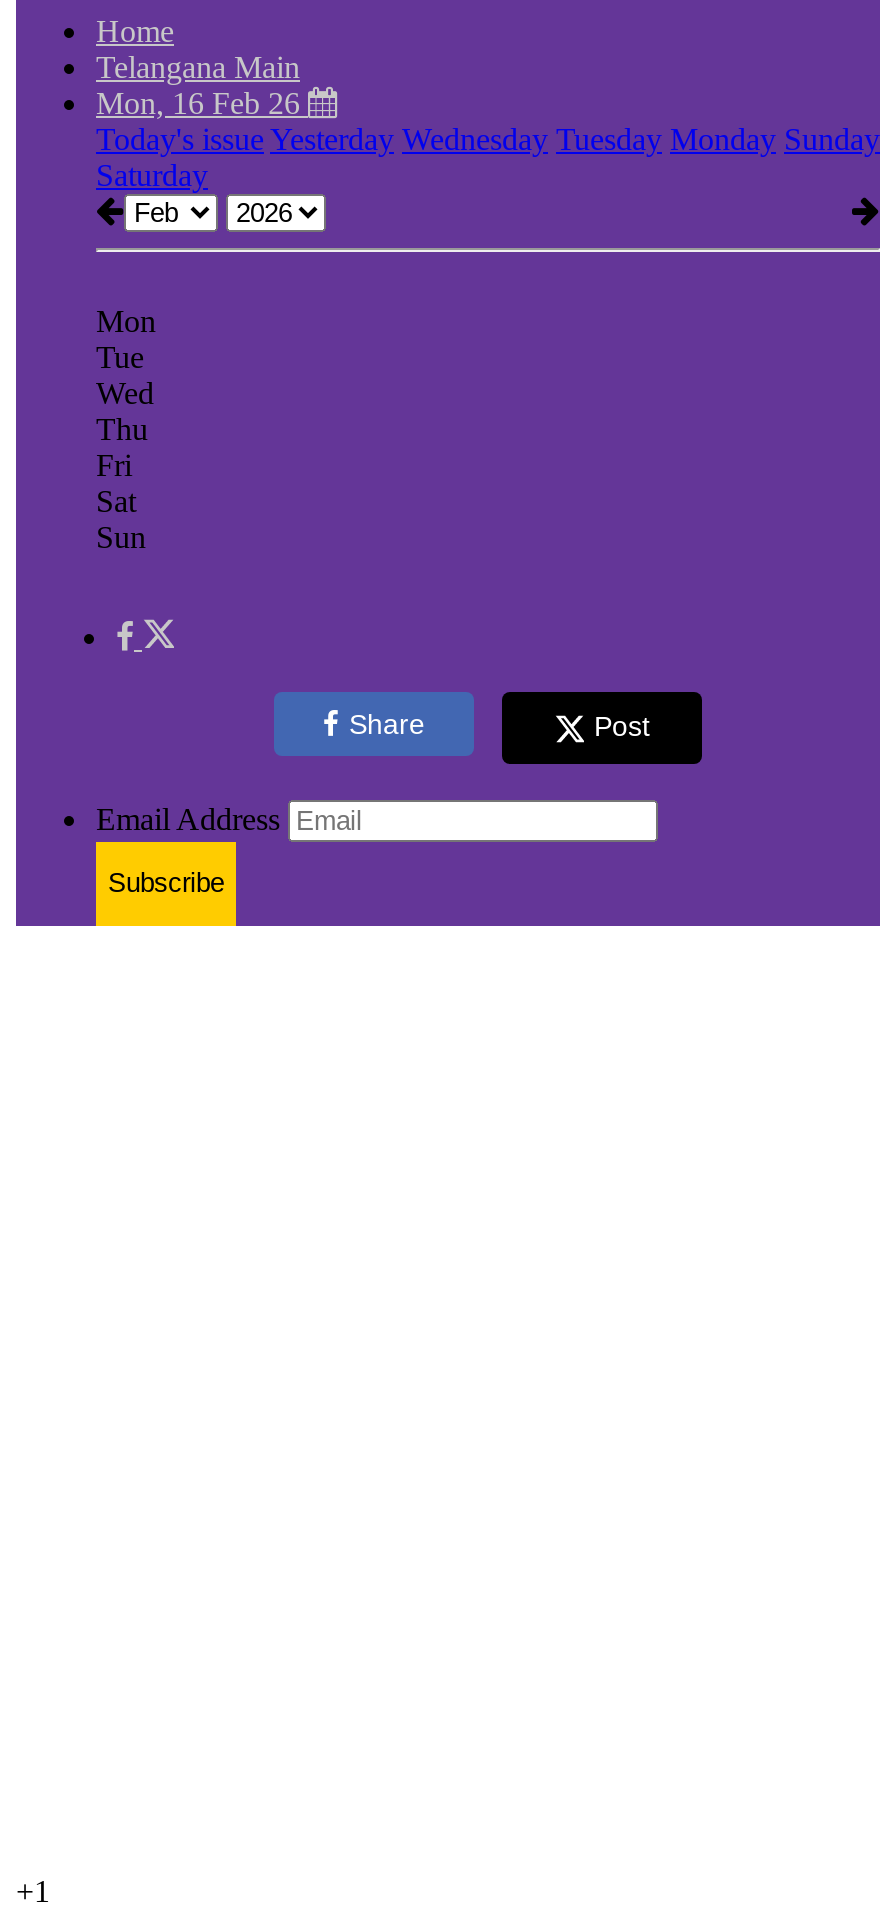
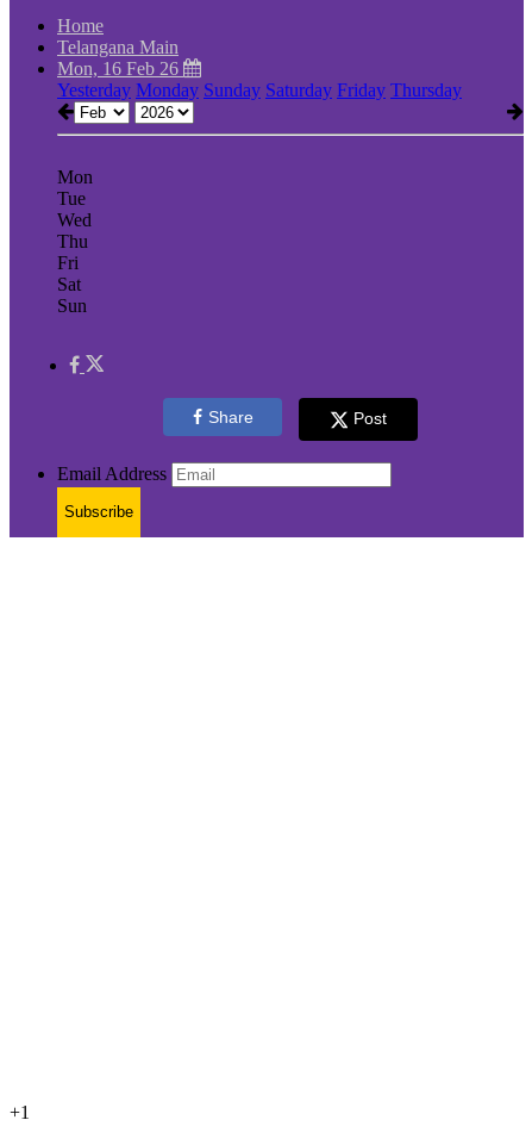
- Today's issue Yesterday Wednesday Tuesday Monday Sunday
- Saturday
+ Yesterday Monday Sunday Saturday Friday Thursday
